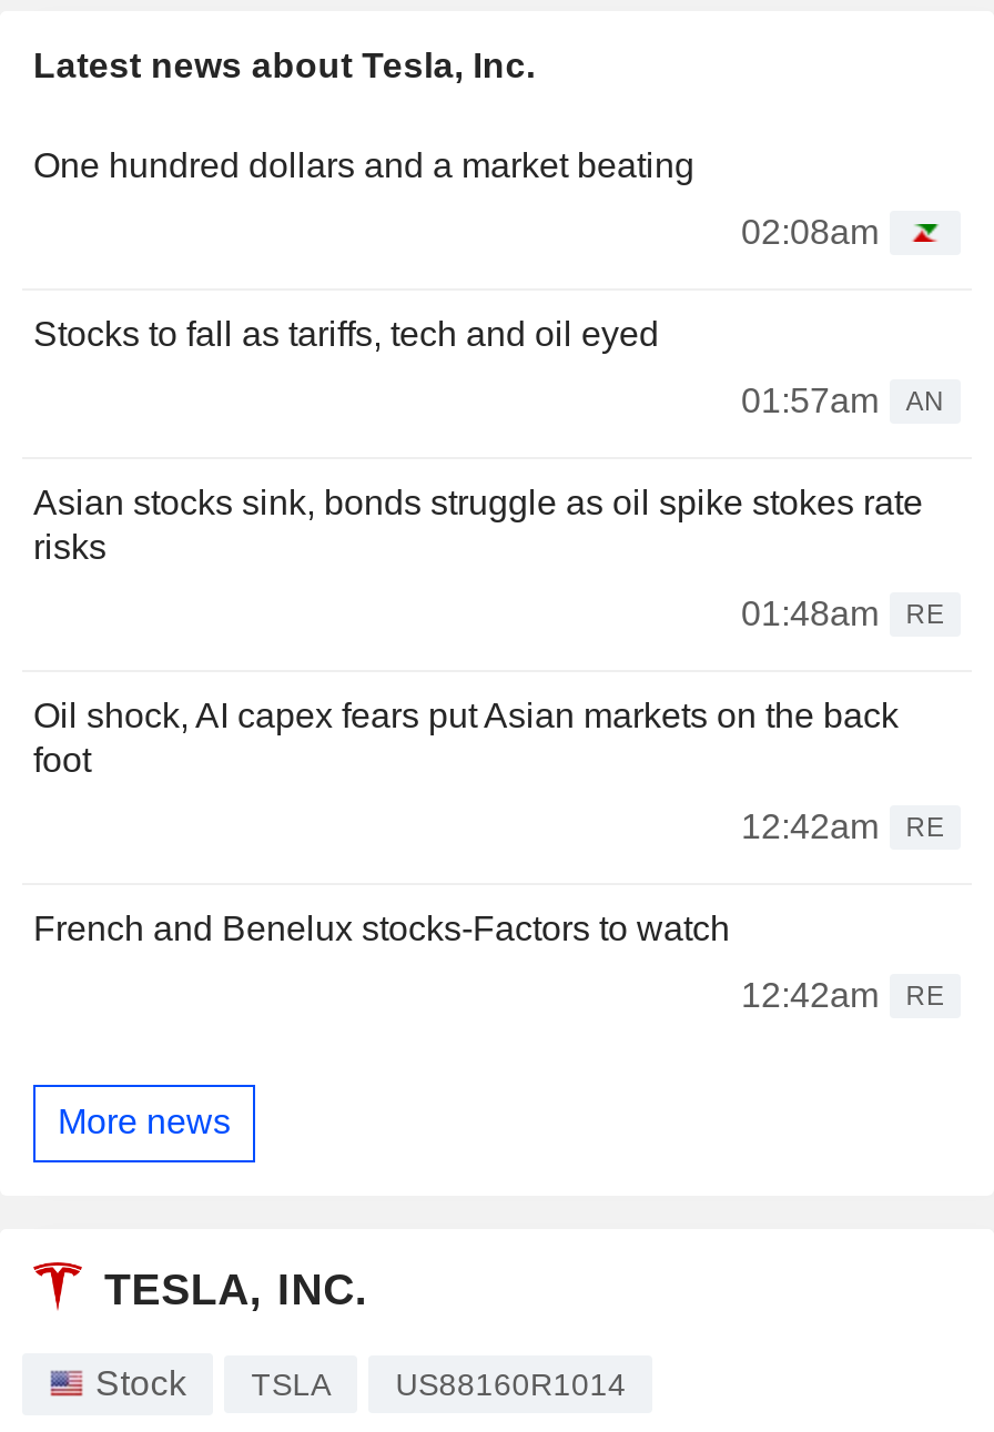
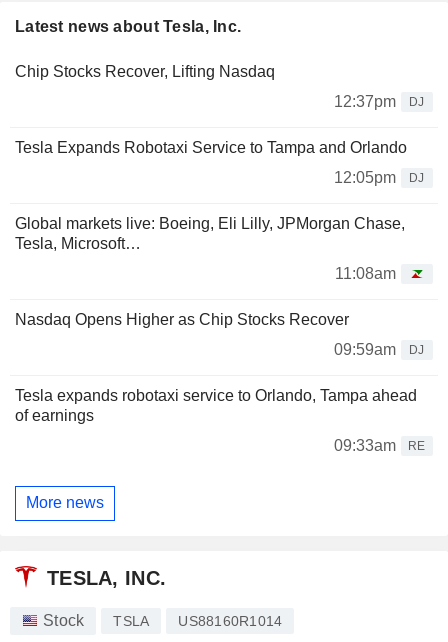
- One hundred dollars and a market beating
+ Chip Stocks Recover, Lifting Nasdaq

- 02:08am
+ 12:37pm
+ DJ

- Stocks to fall as tariffs, tech and oil eyed
+ Tesla Expands Robotaxi Service to Tampa and Orlando

- 01:57am
- AN
+ 12:05pm
+ DJ

- Asian stocks sink, bonds struggle as oil spike stokes rate
- risks
+ Global markets live: Boeing, Eli Lilly, JPMorgan Chase,
+ Tesla, Microsoft…

- 01:48am
- RE
+ 11:08am

- Oil shock, AI capex fears put Asian markets on the back
- foot
+ Nasdaq Opens Higher as Chip Stocks Recover

- 12:42am
- RE
+ 09:59am
+ DJ

- French and Benelux stocks-Factors to watch
+ Tesla expands robotaxi service to Orlando, Tampa ahead
+ of earnings

- 12:42am RE
+ 09:33am RE
